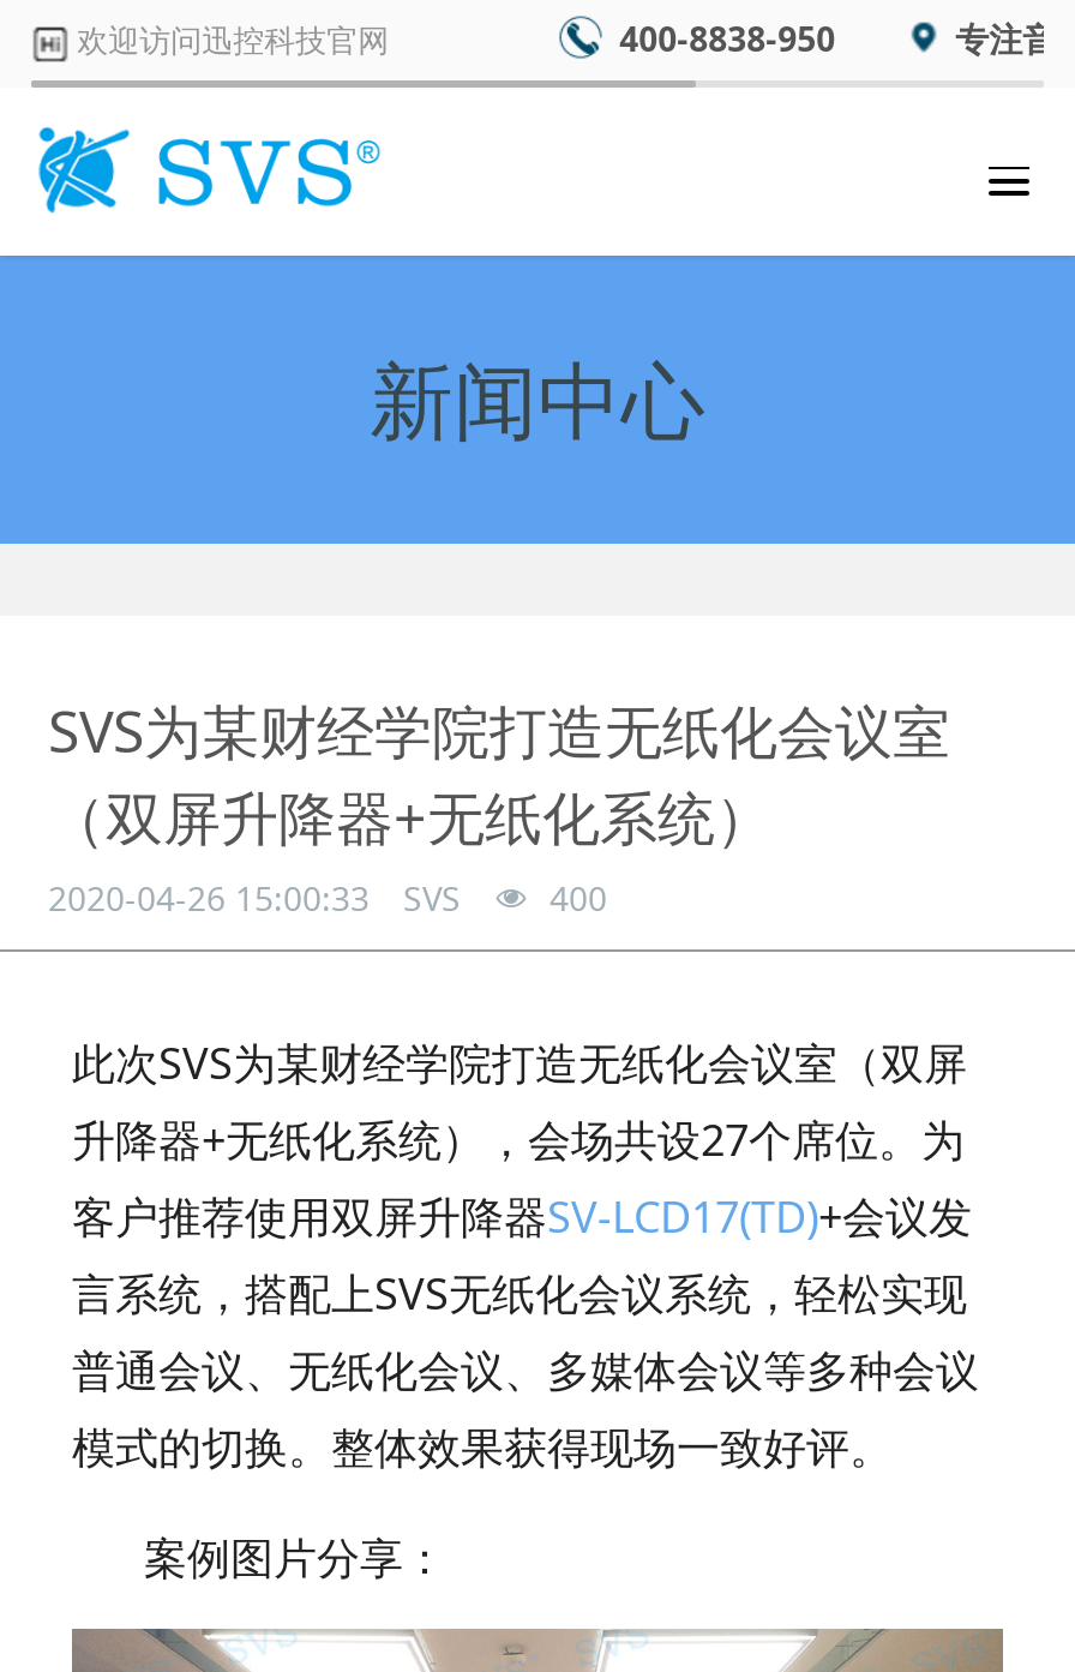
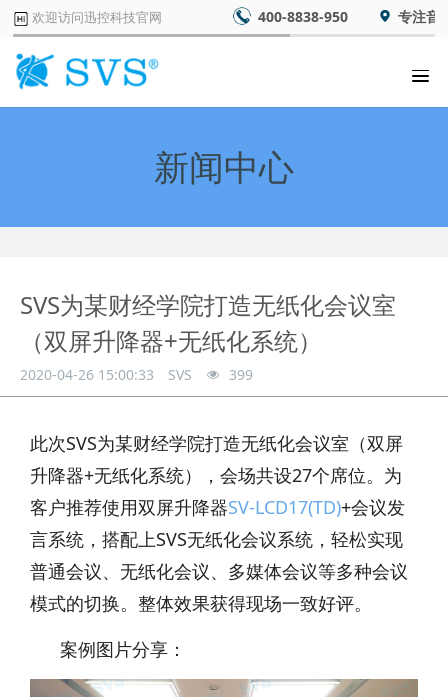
- 2020-04-26 15:00:33 SVS 400
+ 2020-04-26 15:00:33 SVS 399
